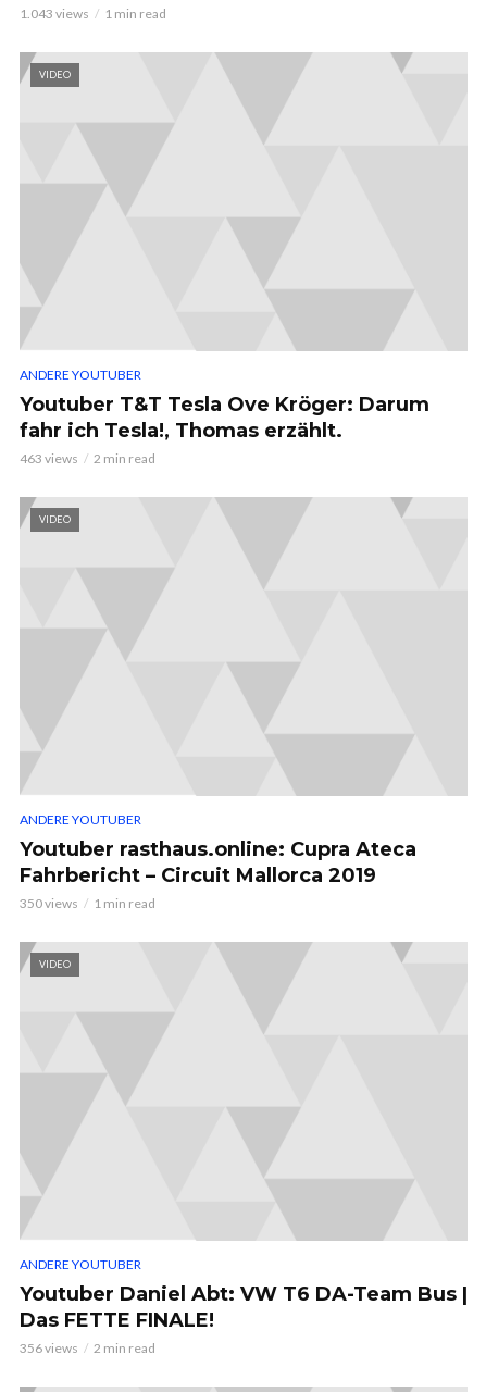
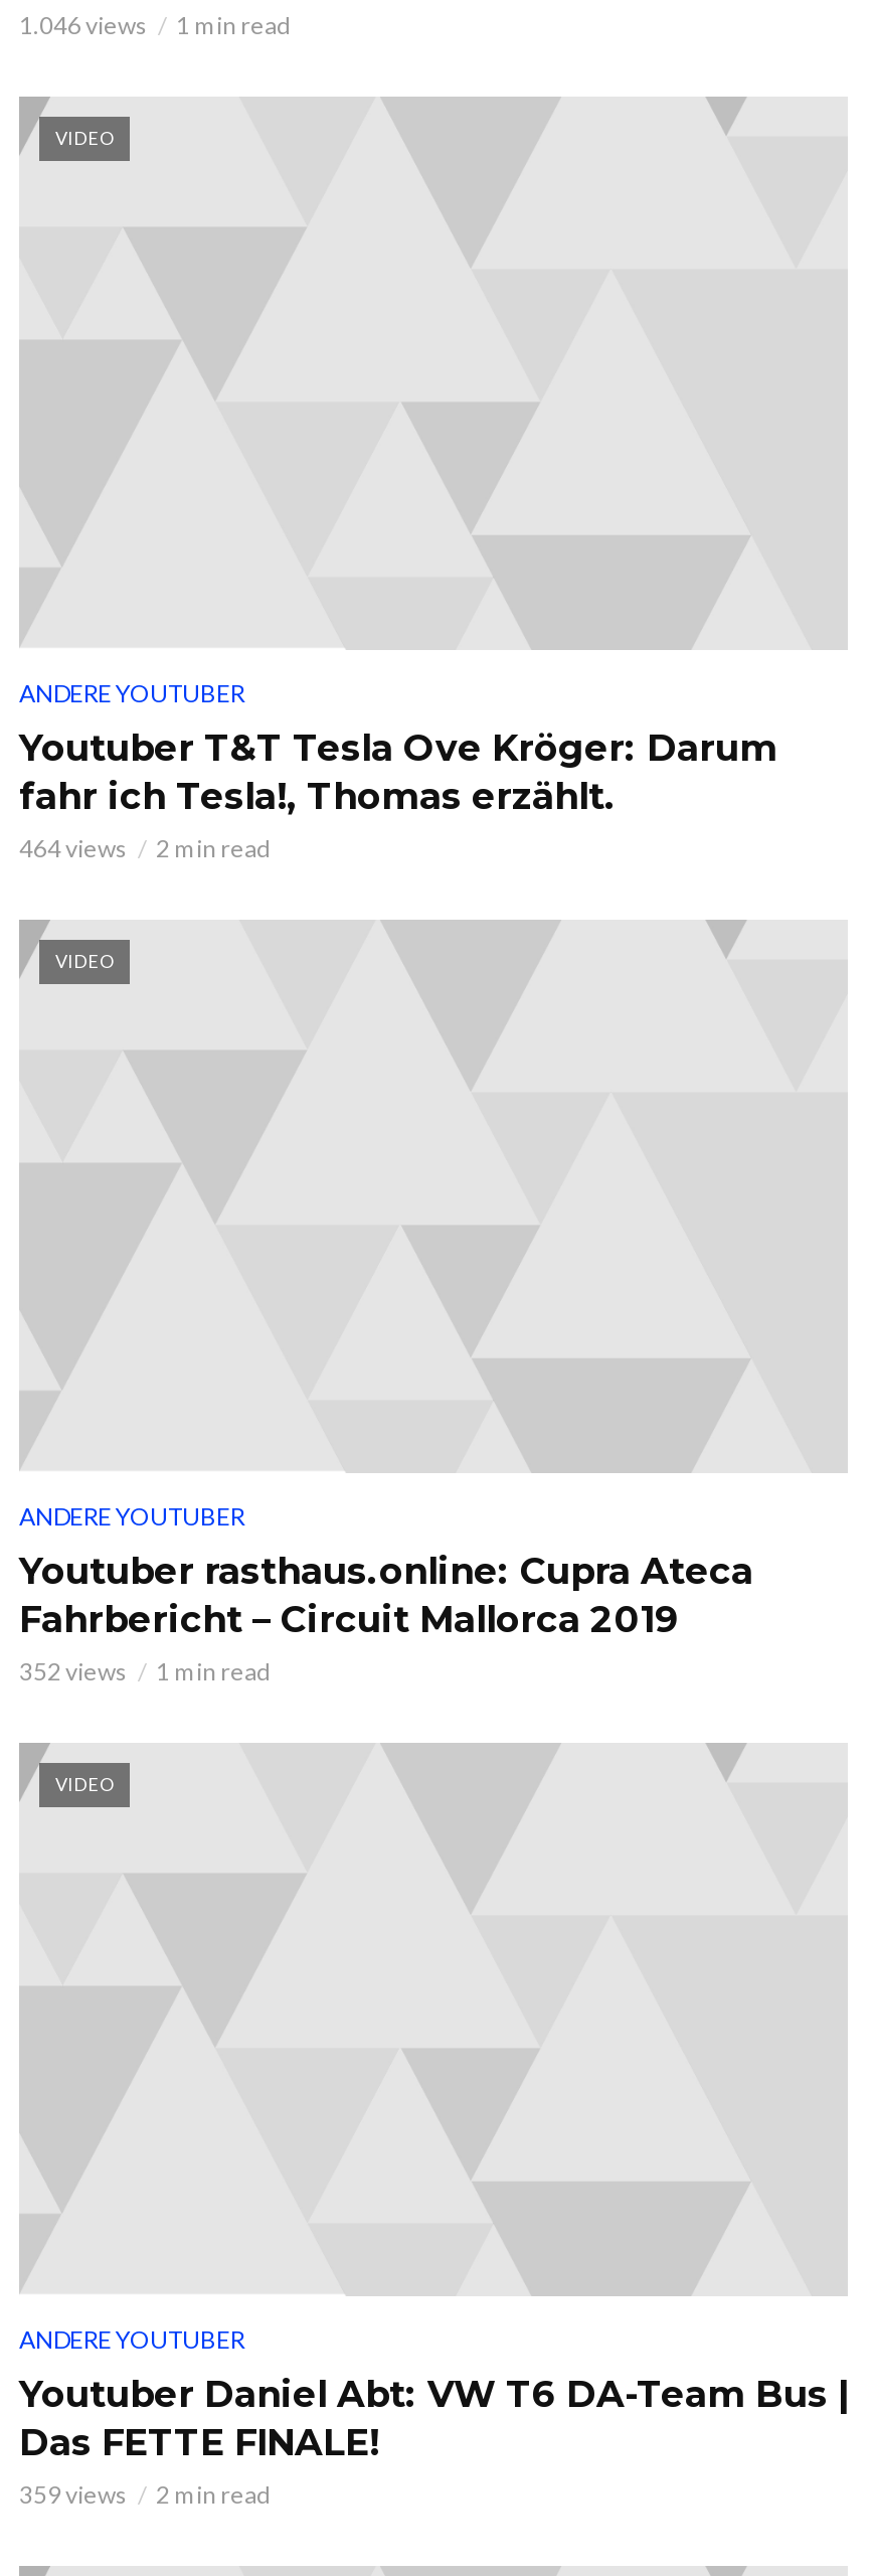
- 1.043 views 1 min read
+ 1.046 views 1 min read

- 463 views 2 min read
+ 464 views 2 min read

- 350 views 1 min read
+ 352 views 1 min read

- 356 views 2 min read
+ 359 views 2 min read
